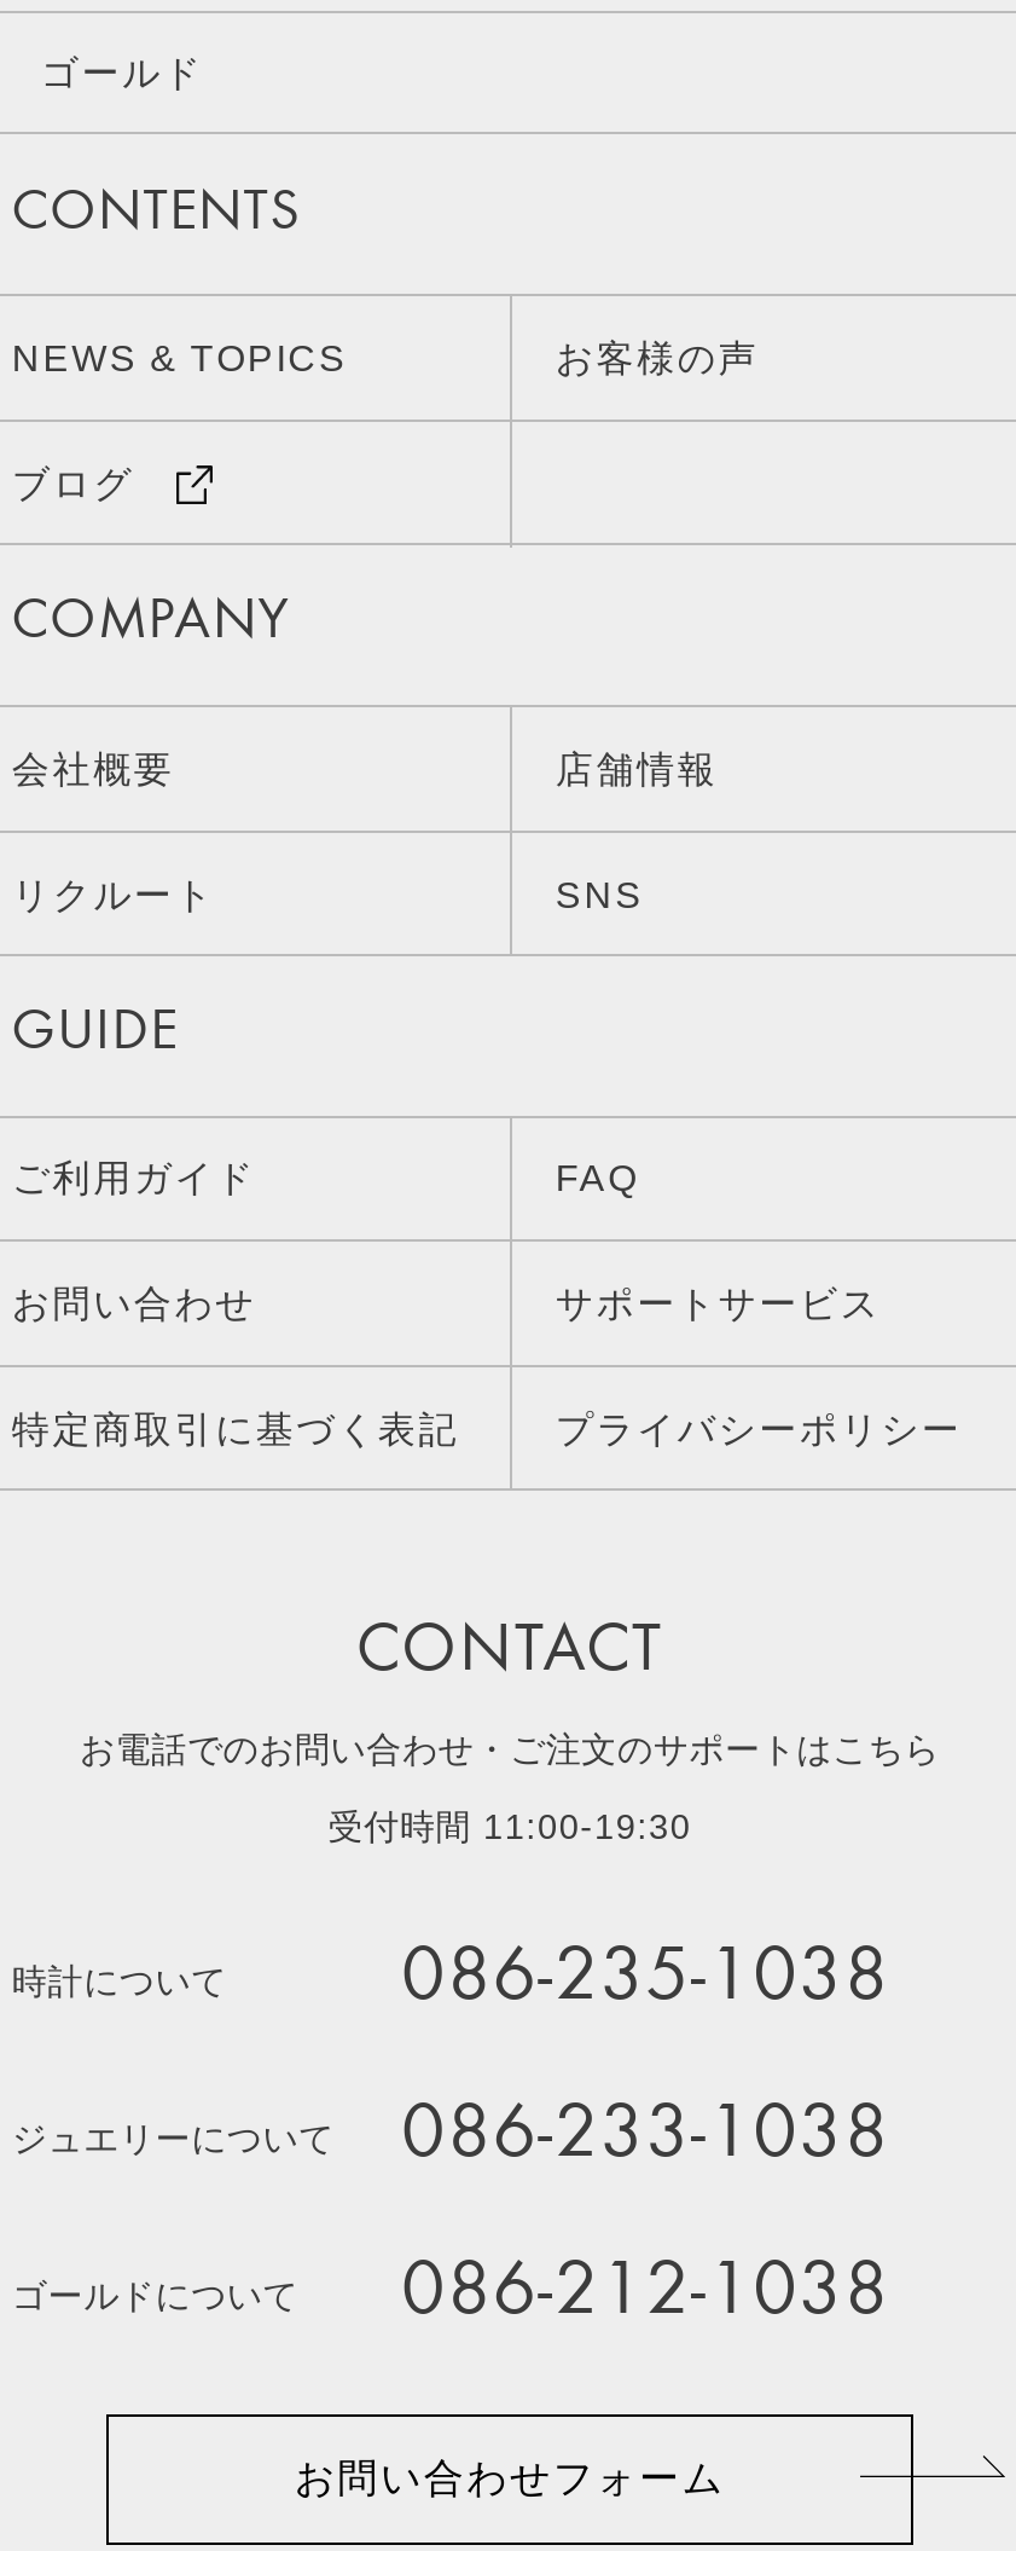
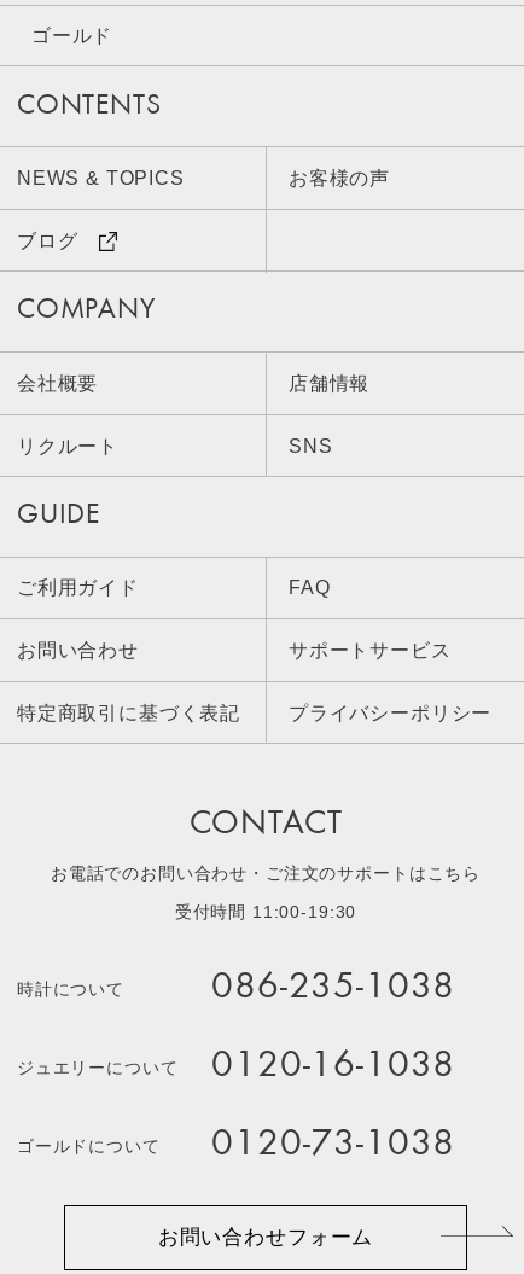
- ジュエリーについて 086-233-1038
+ ジュエリーについて 0120-16-1038

- 086-212-1038
+ 0120-73-1038
